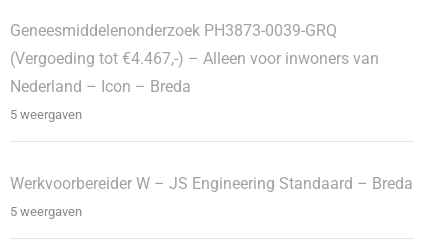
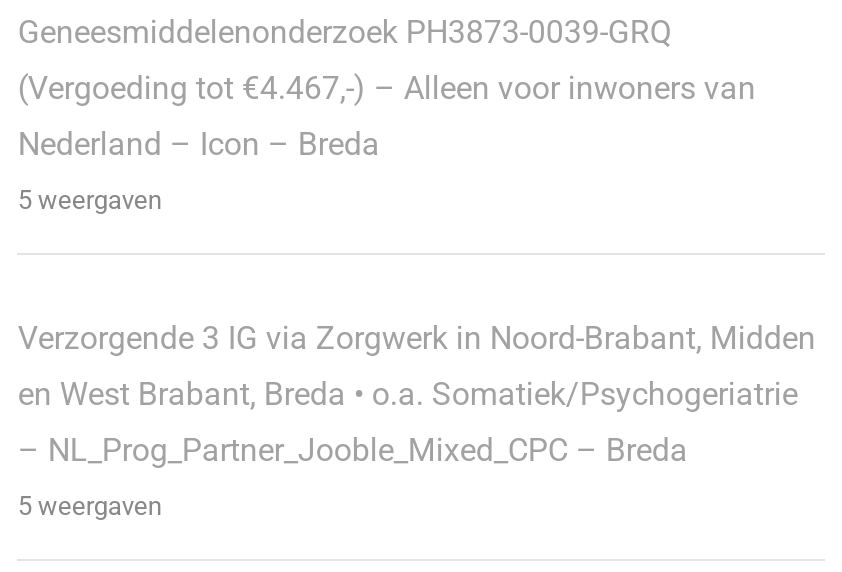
- Werkvoorbereider W – JS Engineering Standaard – Breda
+ Verzorgende 3 IG via Zorgwerk in Noord-Brabant, Midden
+ en West Brabant, Breda • o.a. Somatiek/Psychogeriatrie
+ – NL_Prog_Partner_Jooble_Mixed_CPC – Breda
